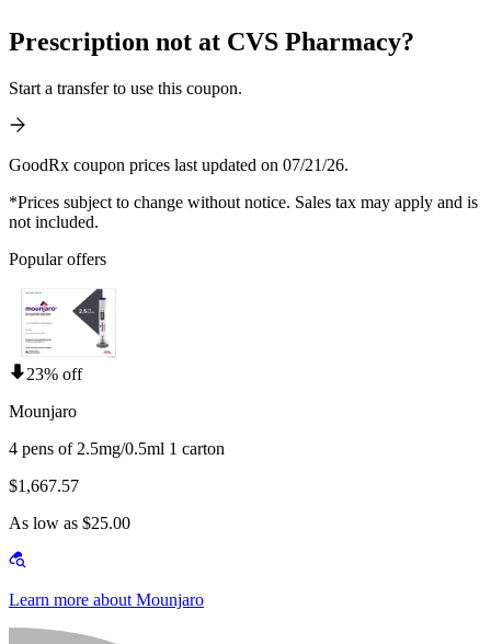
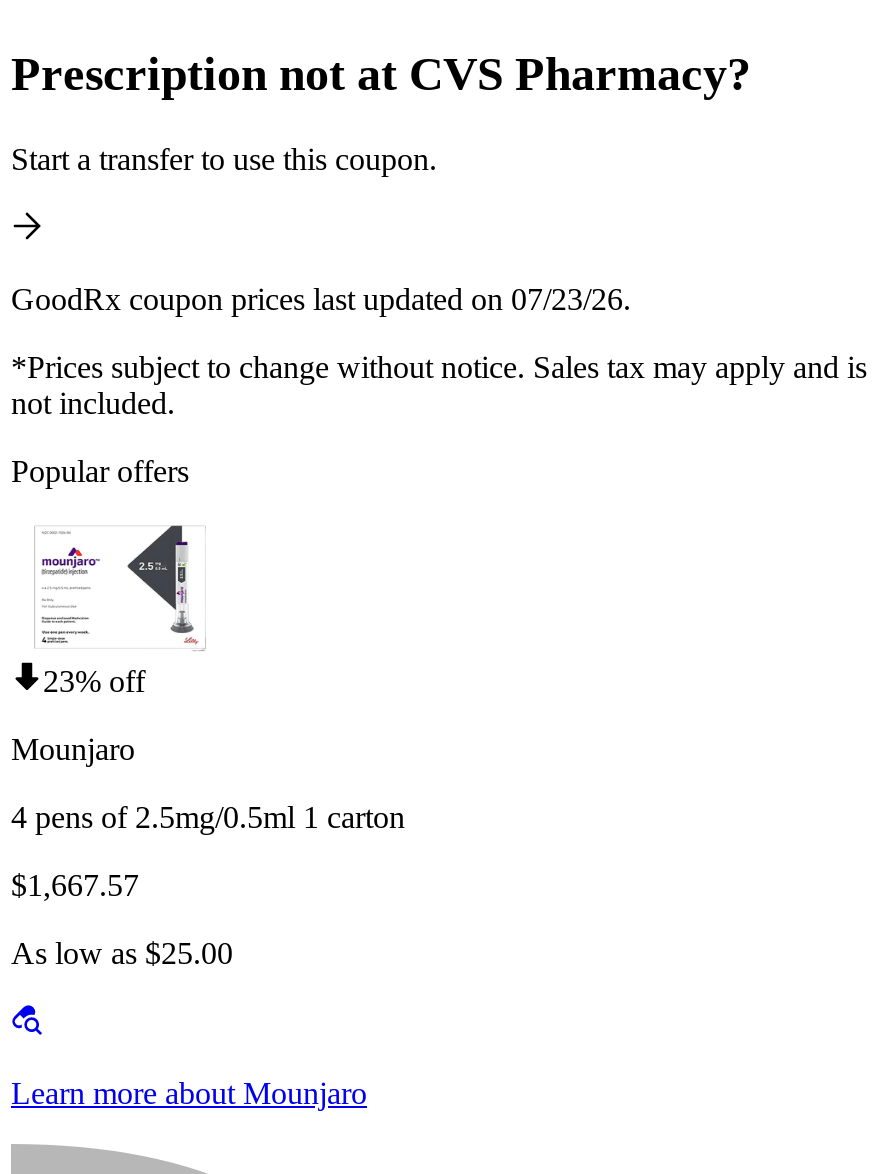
- GoodRx coupon prices last updated on 07/21/26.
+ GoodRx coupon prices last updated on 07/23/26.
